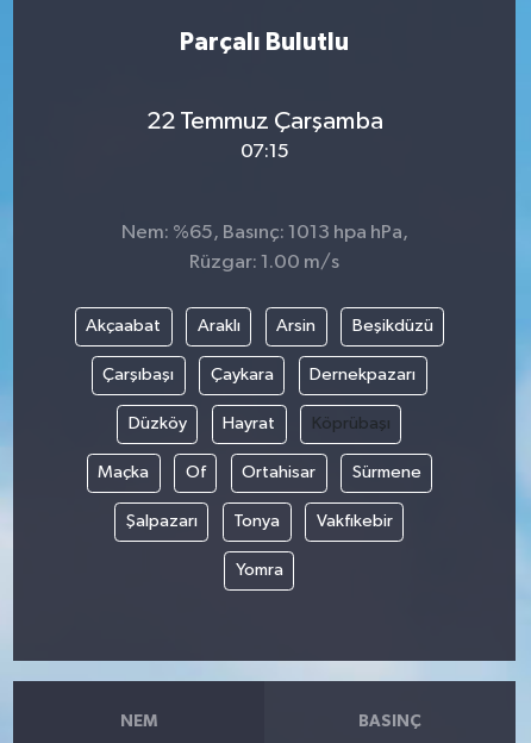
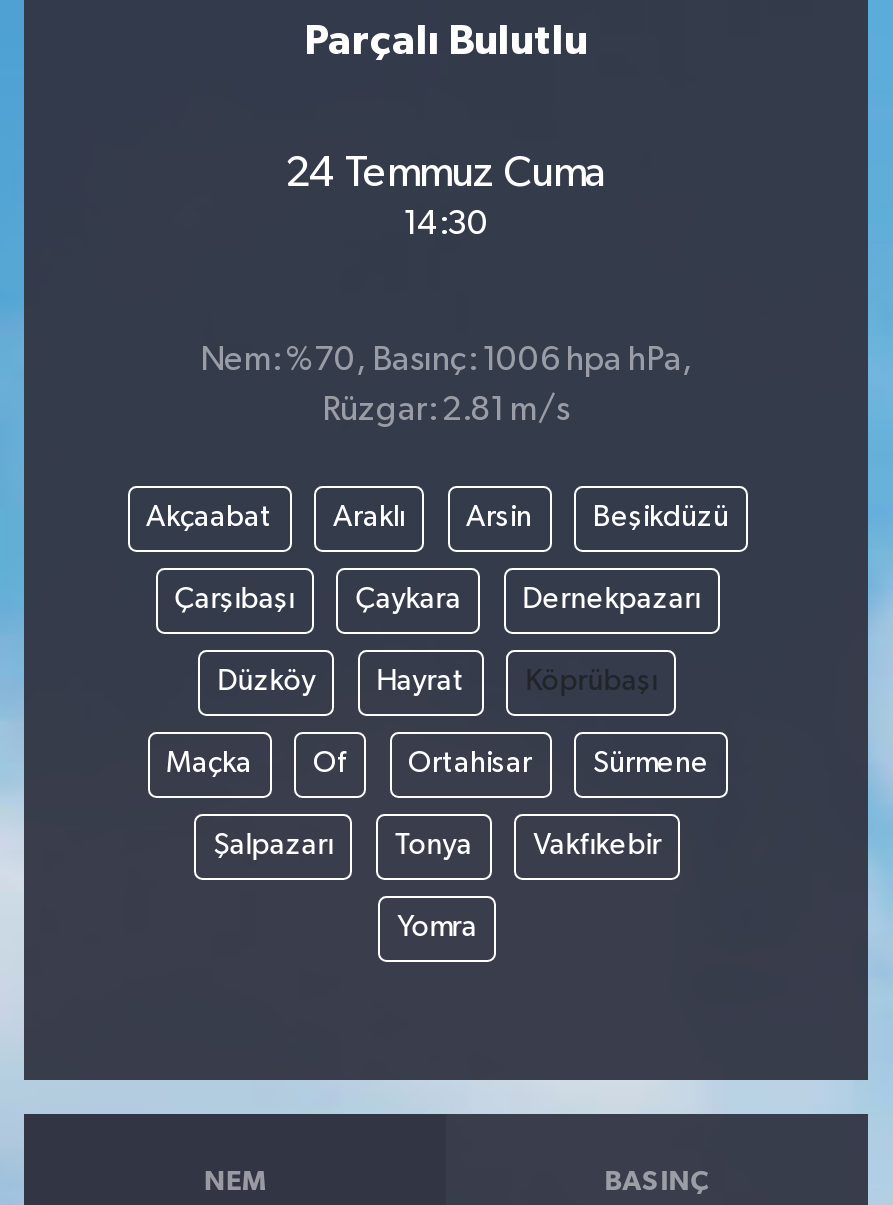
- 22 Temmuz Çarşamba
+ 24 Temmuz Cuma

- 07:15
+ 14:30

- Nem: %65, Basınç: 1013 hpa hPa,
+ Nem: %70, Basınç: 1006 hpa hPa,

- Rüzgar: 1.00 m/s
+ Rüzgar: 2.81 m/s
